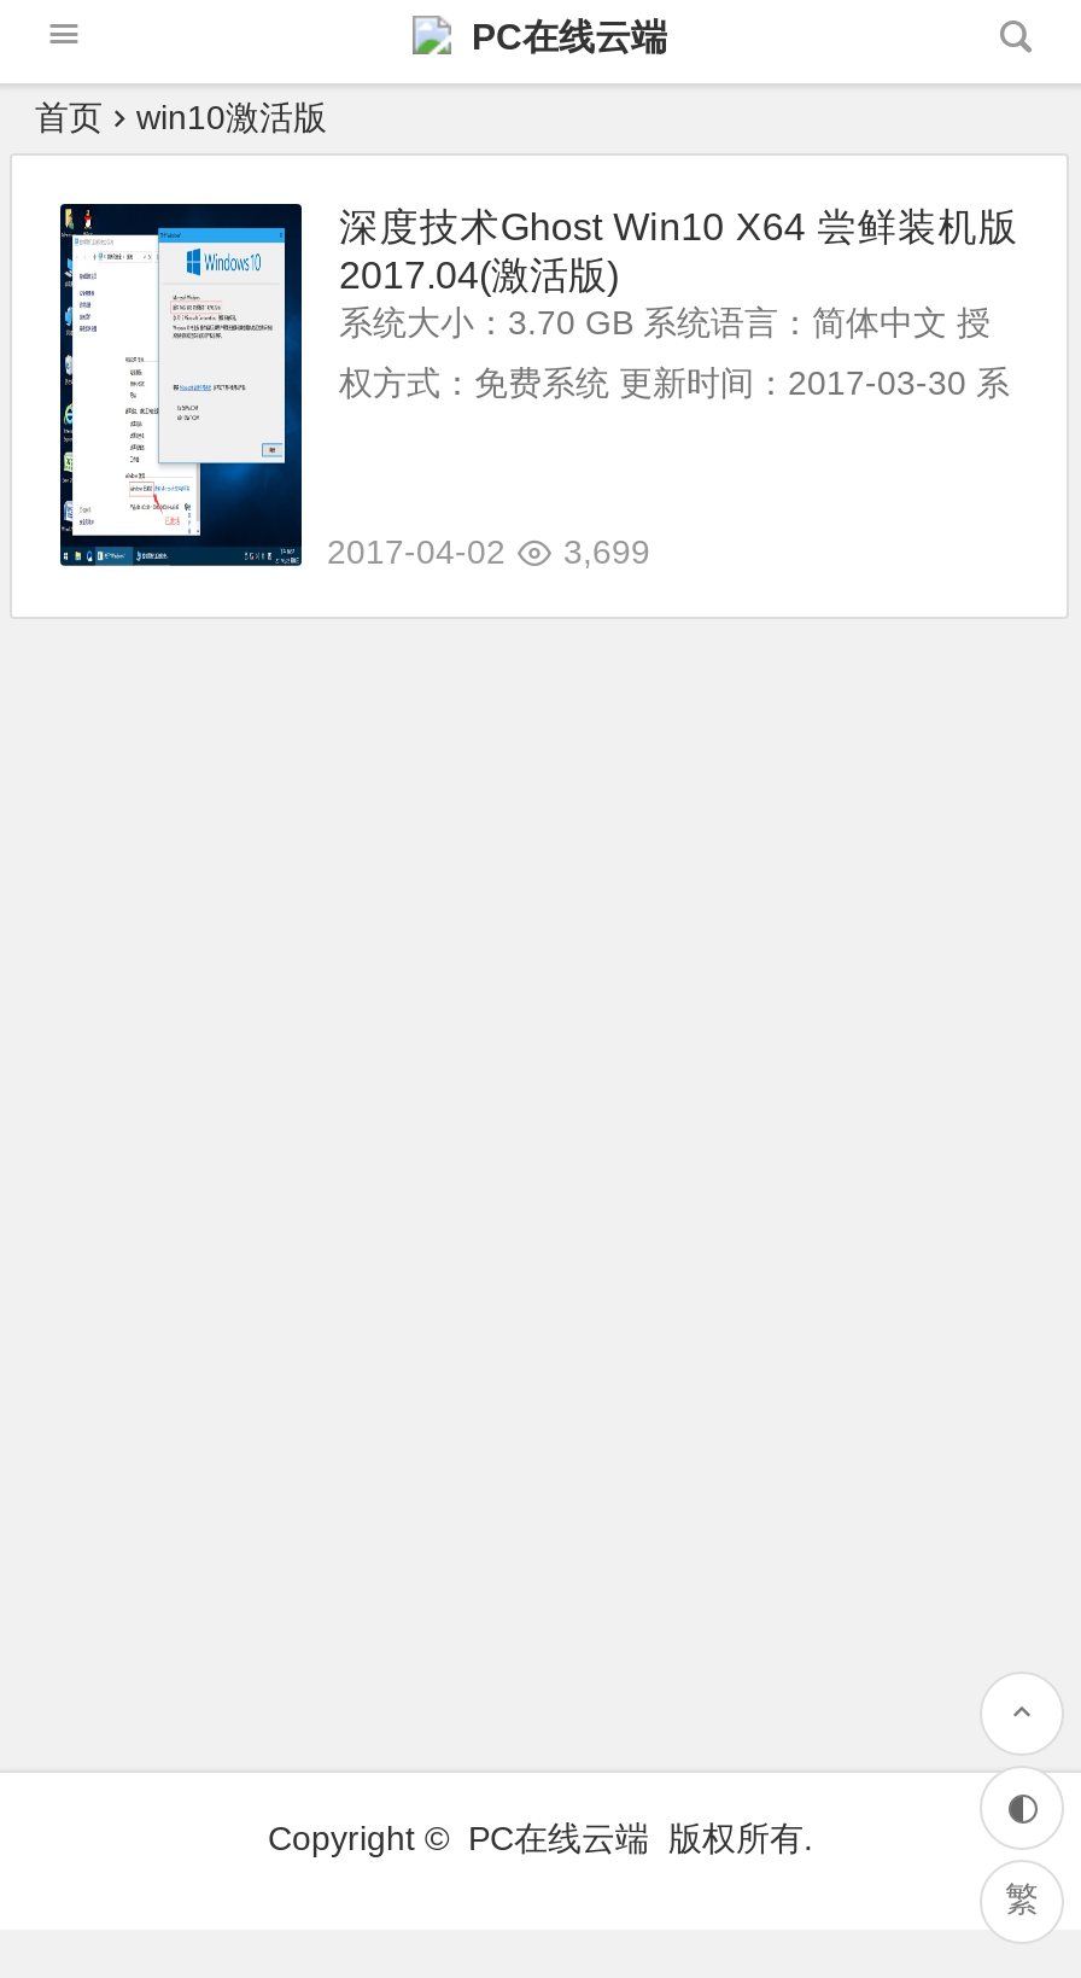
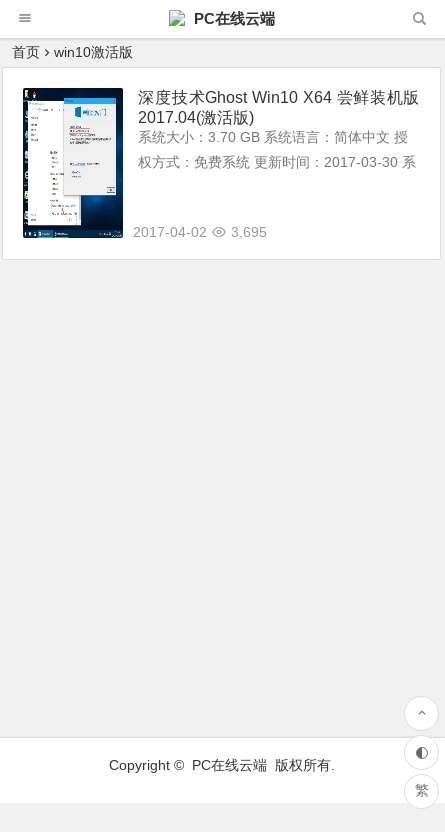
- 2017-04-02 3,699
+ 2017-04-02 3,695
